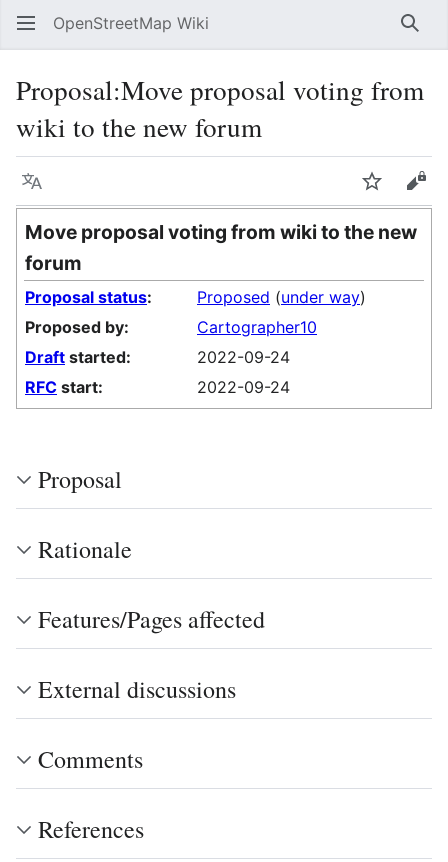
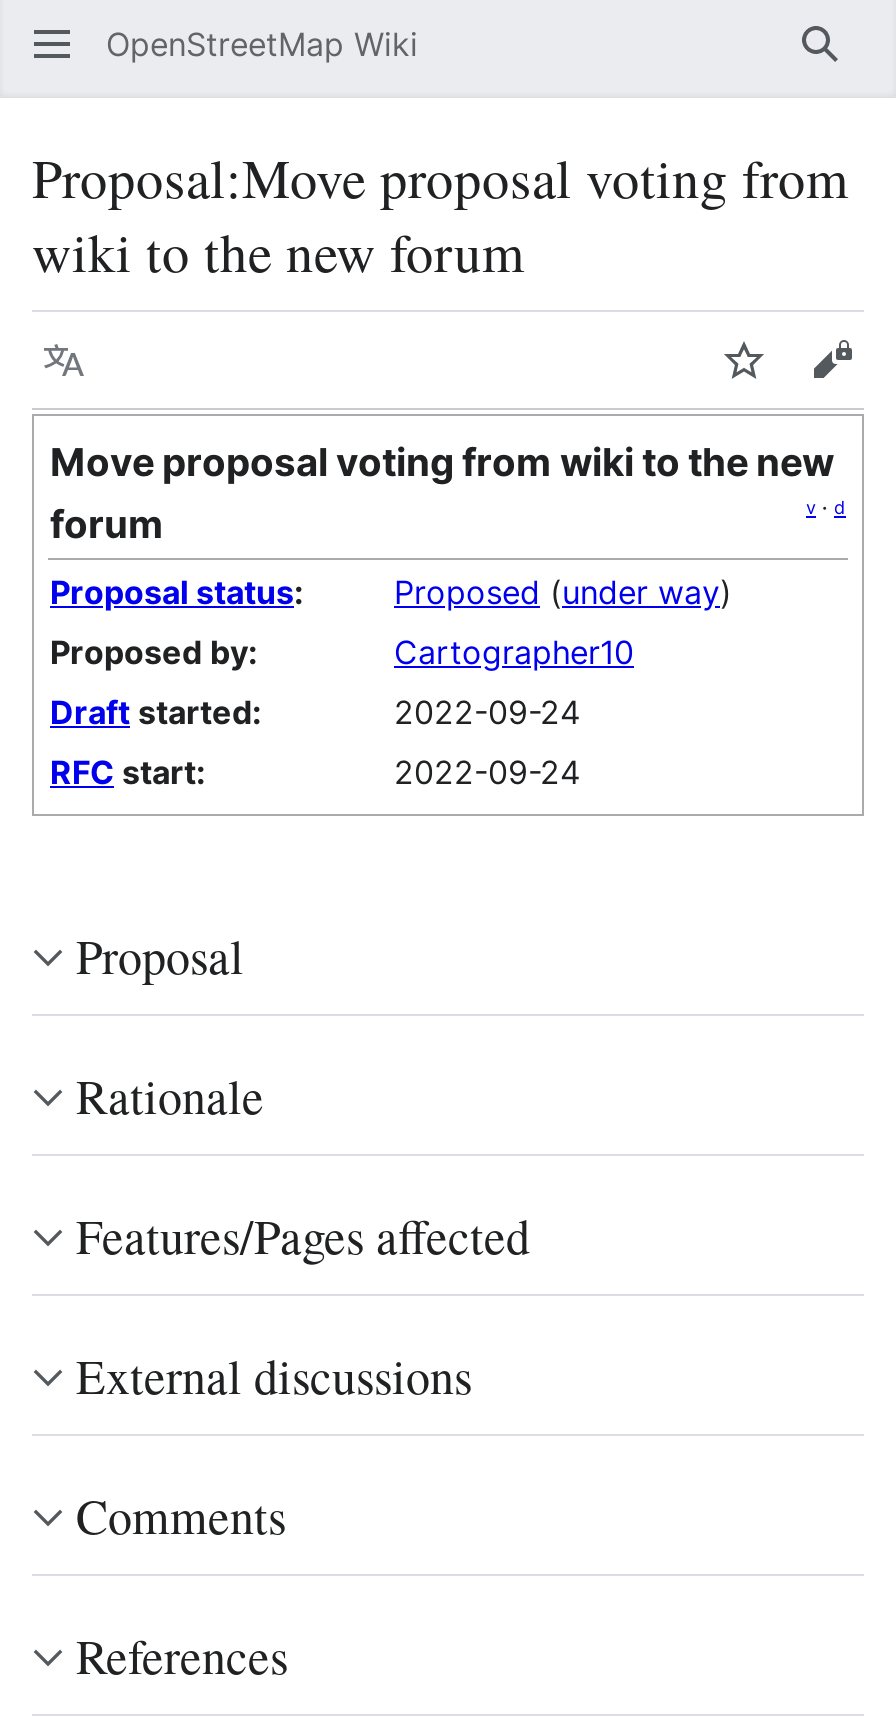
+ v · d
